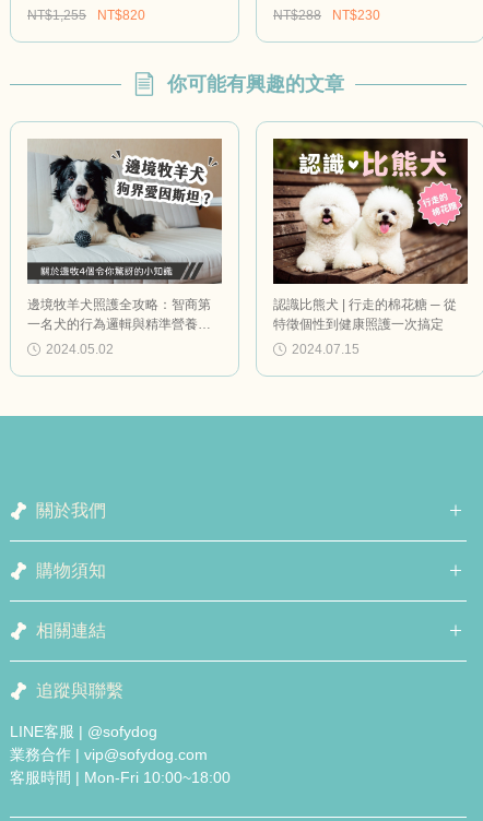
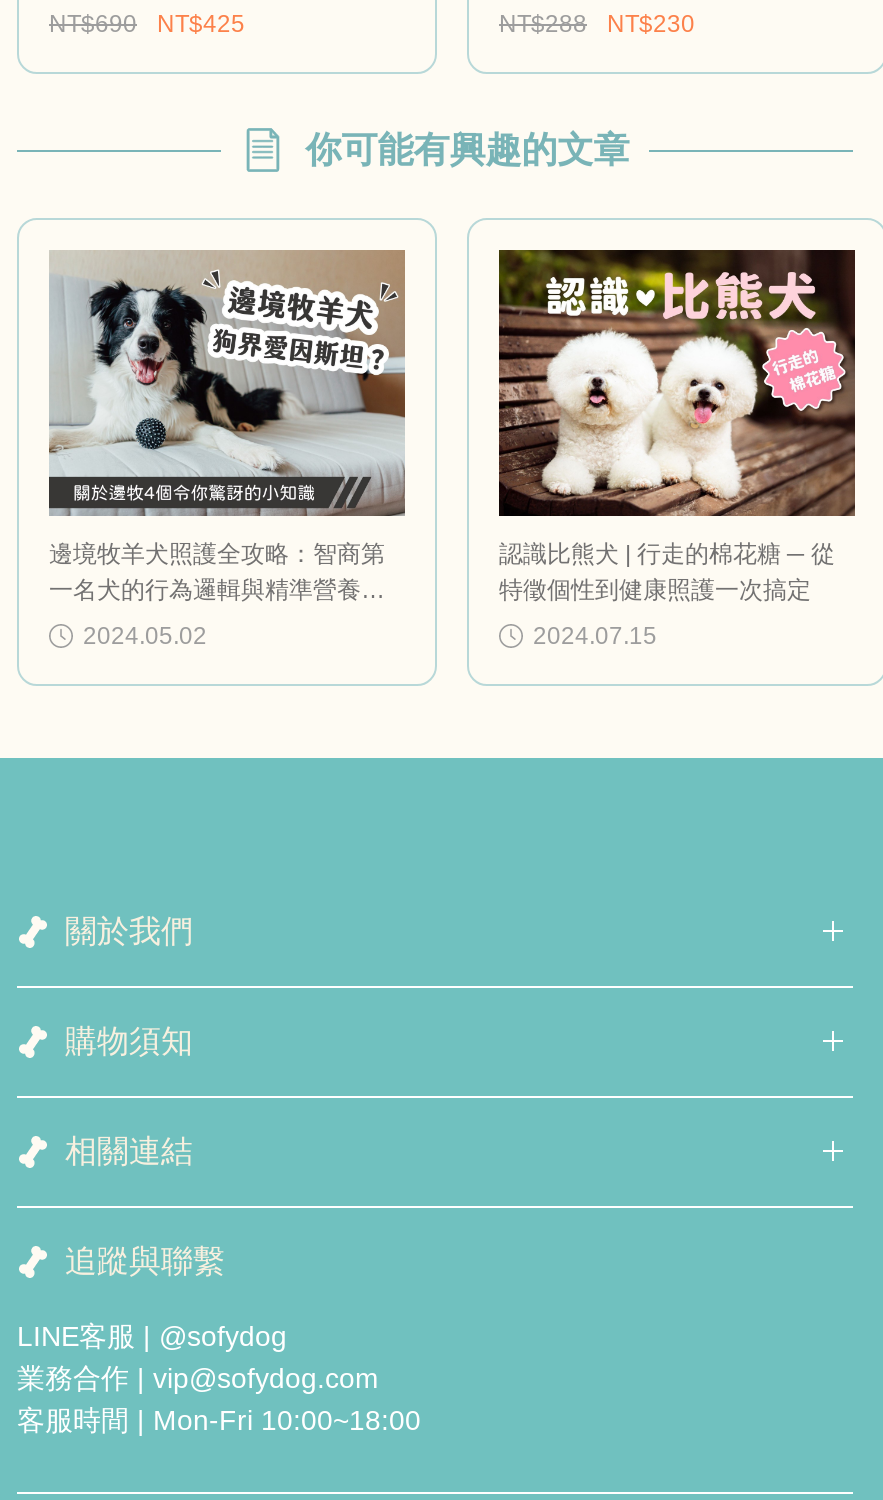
- NT$1,255
- NT$820
+ NT$690
+ NT$425
